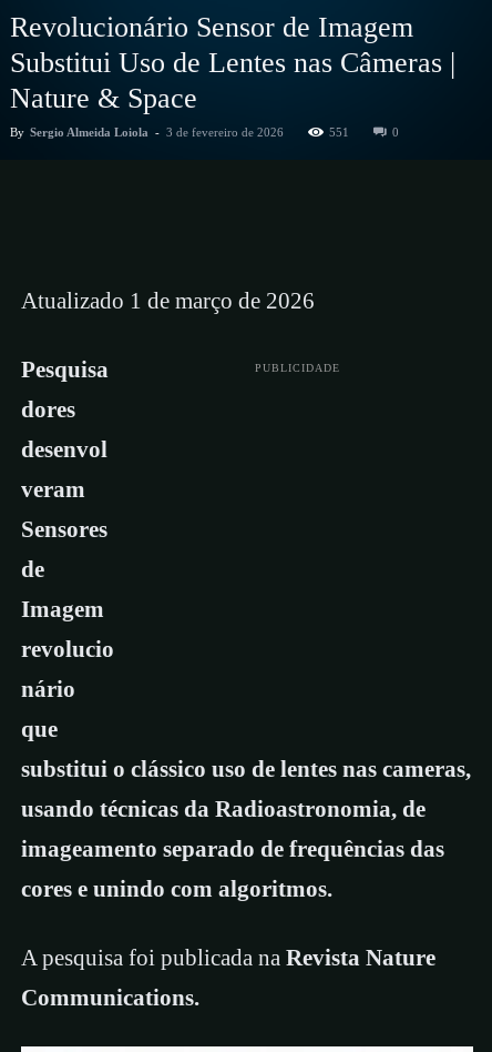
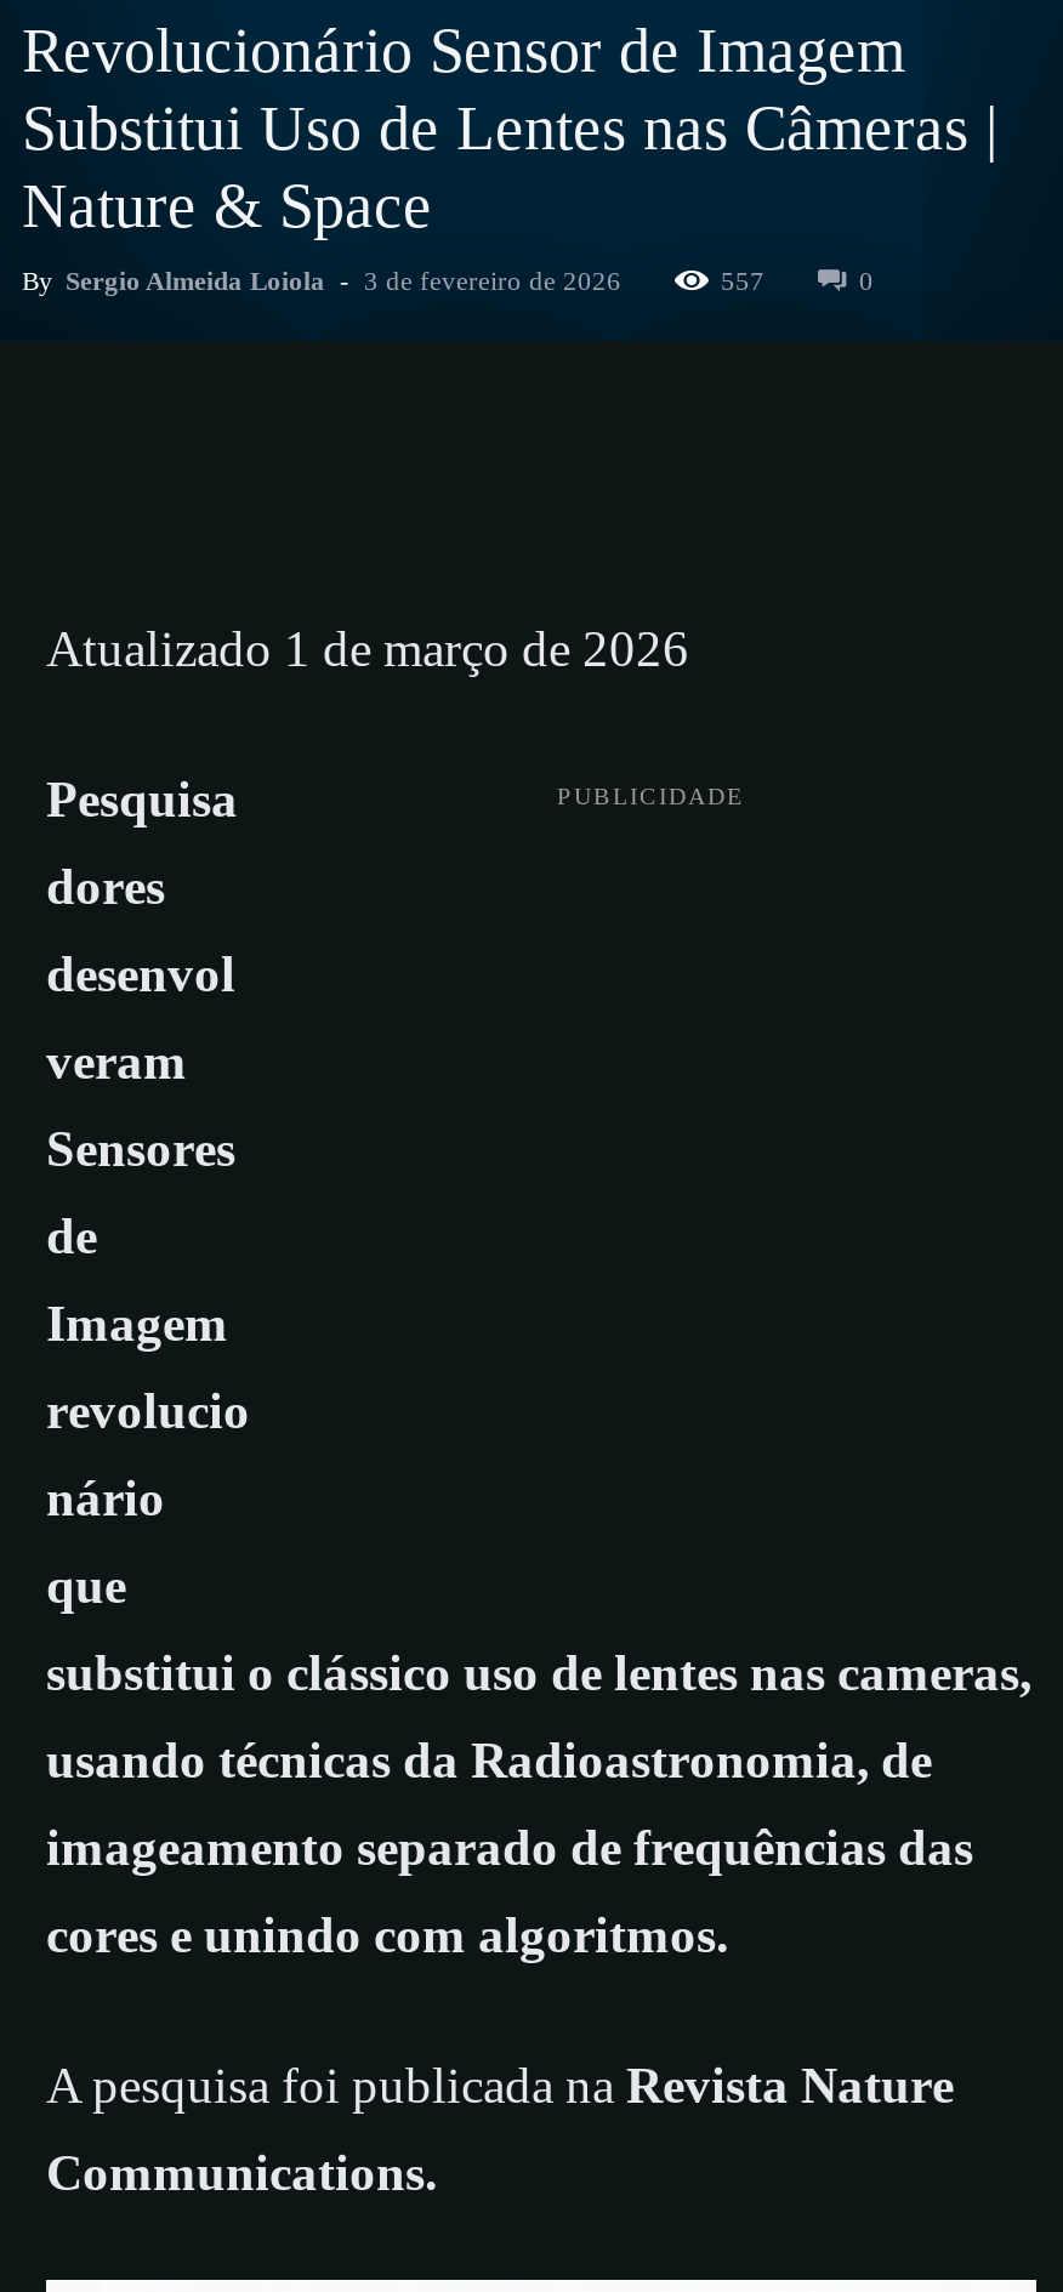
- 551
+ 557
